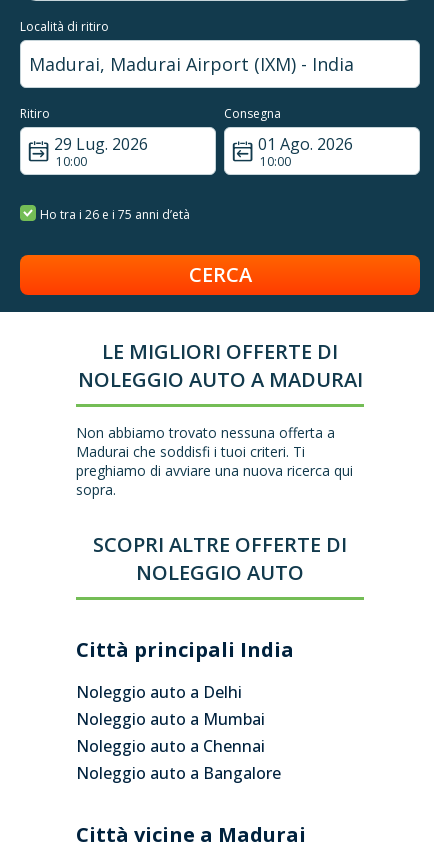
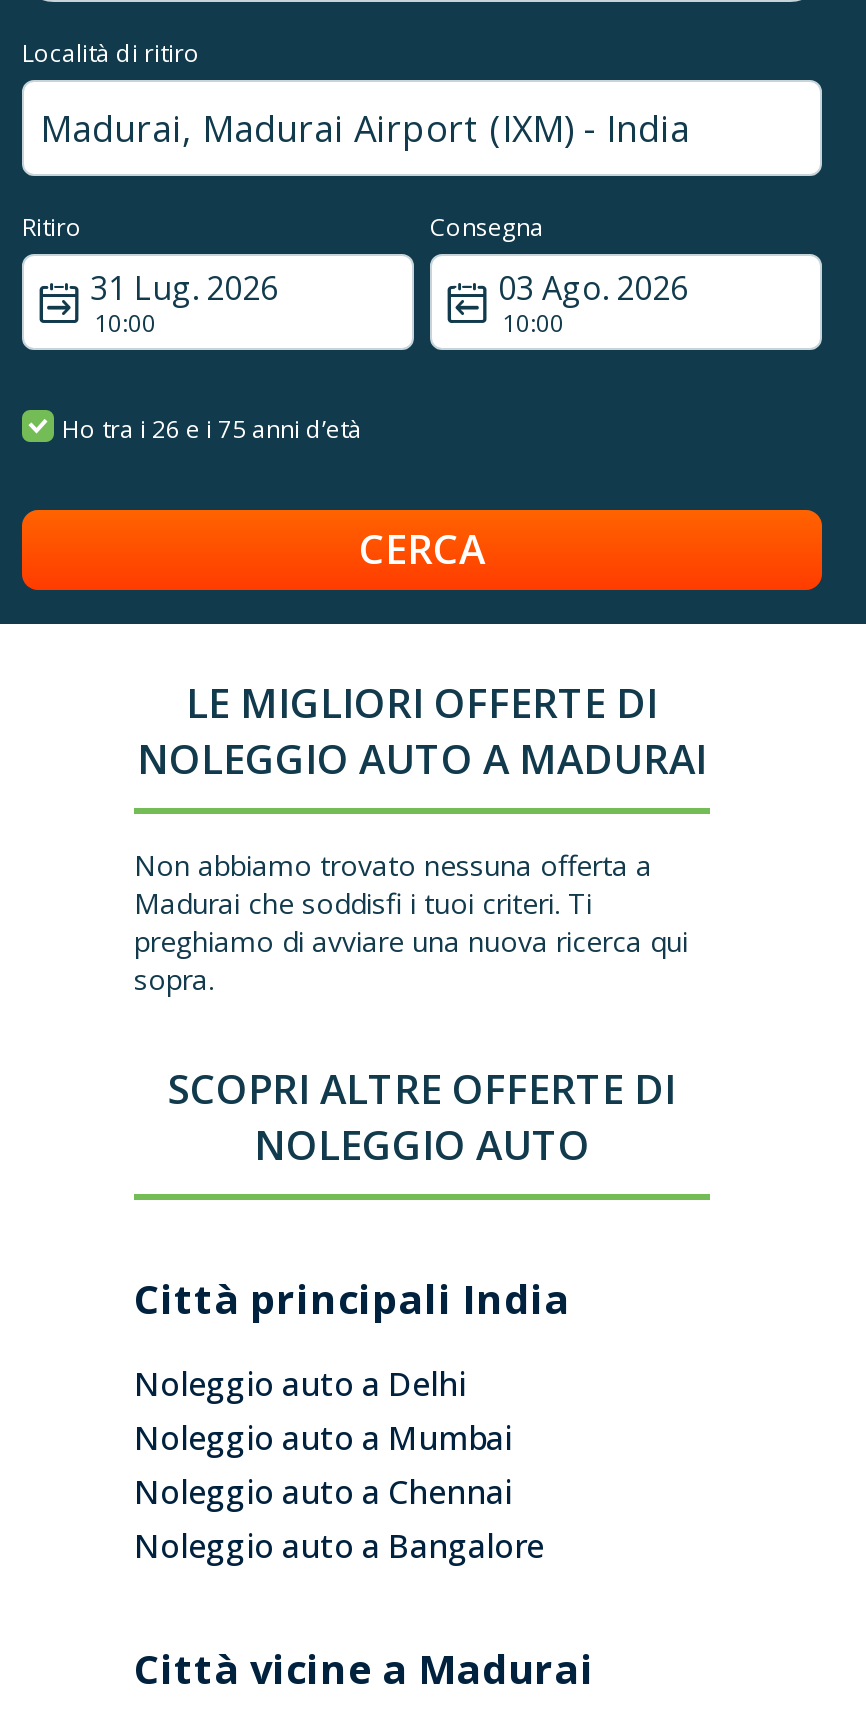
- 29 Lug. 2026
+ 31 Lug. 2026

- 01 Ago. 2026
+ 03 Ago. 2026
